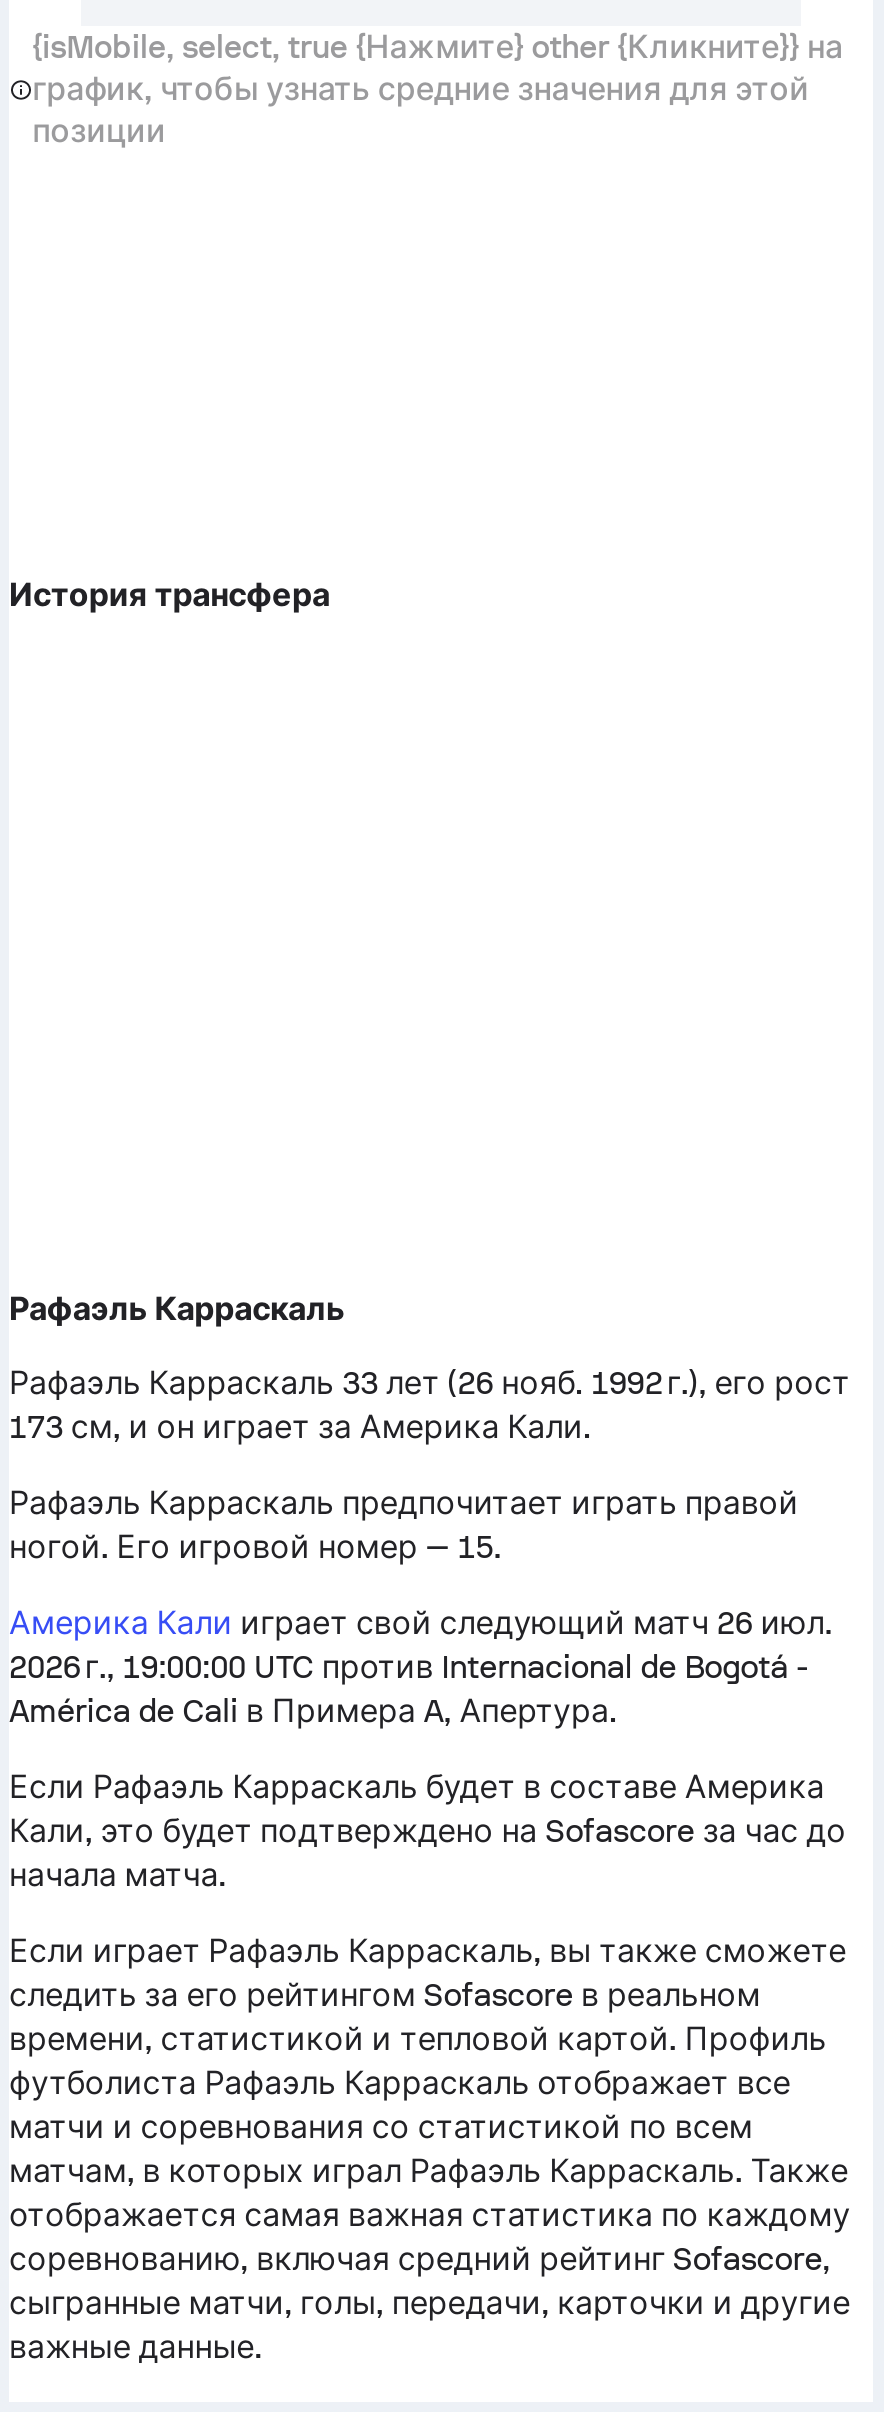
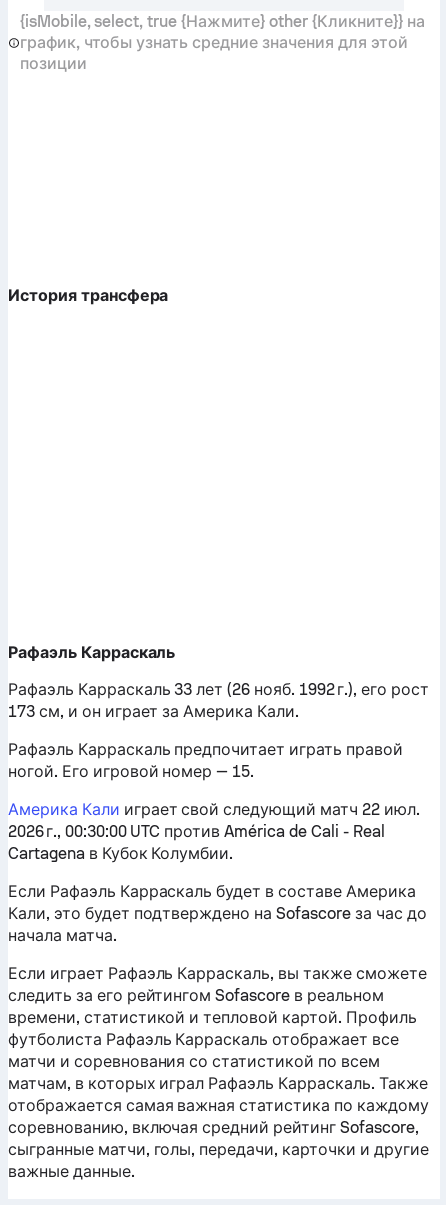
- Америка Кали играет свой следующий матч 26 июл.
- 2026 г., 19:00:00 UTC против Internacional de Bogotá -
- América de Cali в Примера A, Апертура.
+ Америка Кали играет свой следующий матч 22 июл.
+ 2026 г., 00:30:00 UTC против América de Cali - Real
+ Cartagena в Кубок Колумбии.
